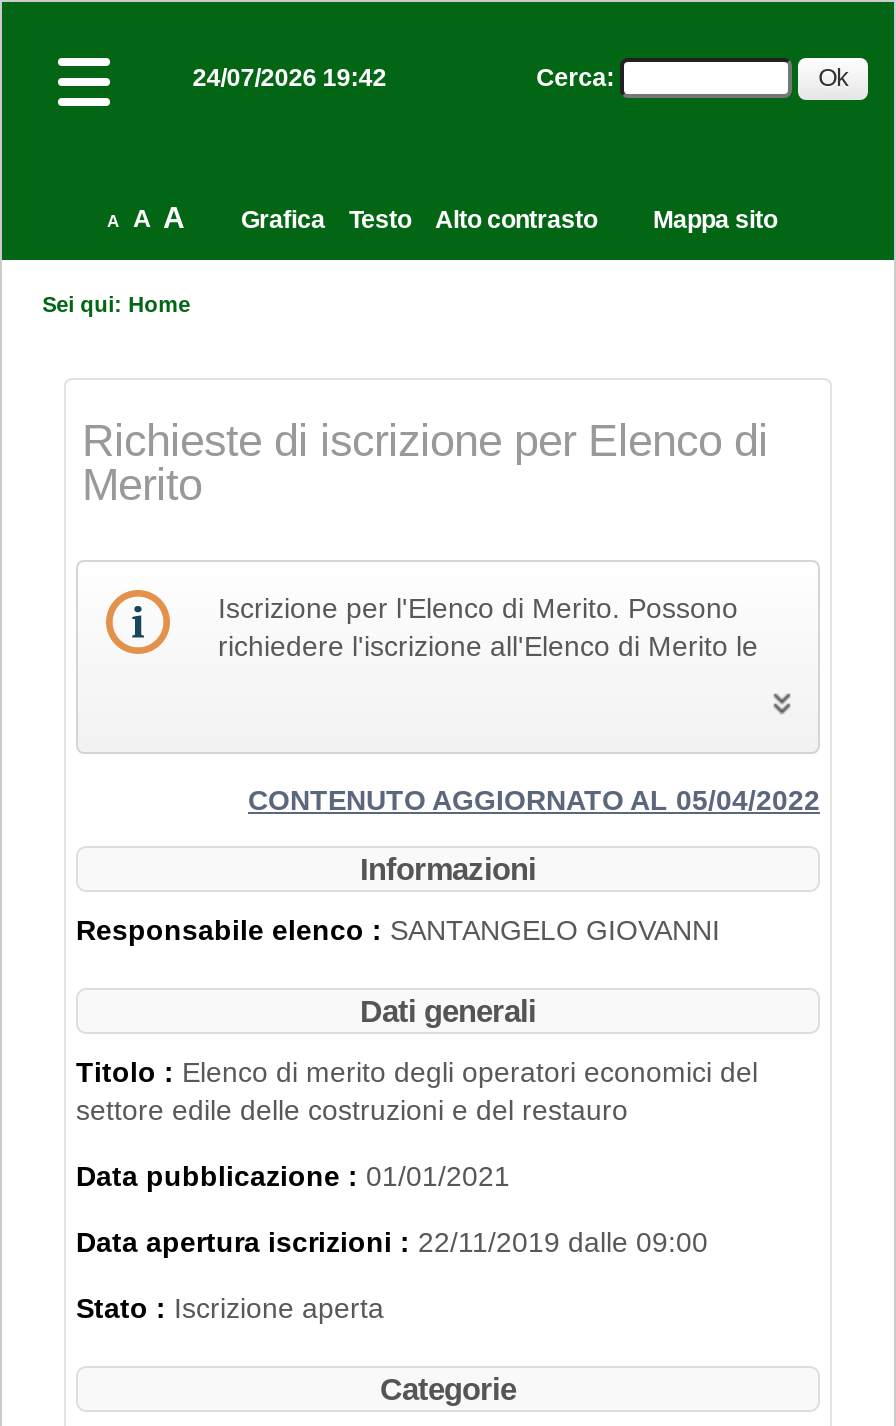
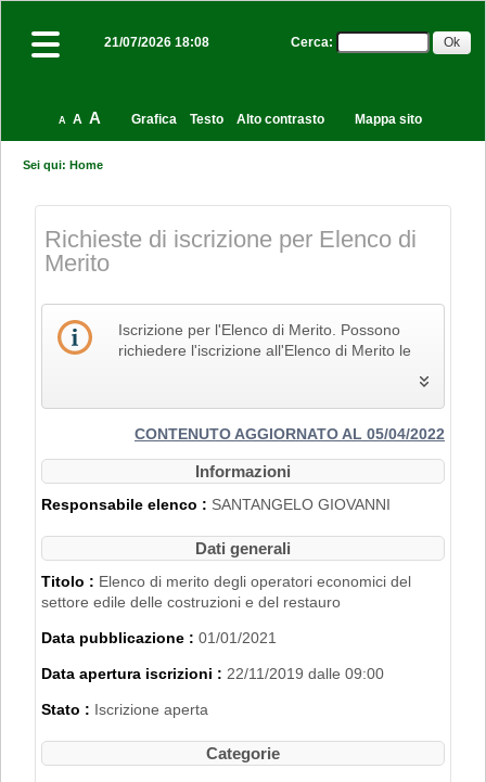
- 24/07/2026 19:42
+ 21/07/2026 18:08
